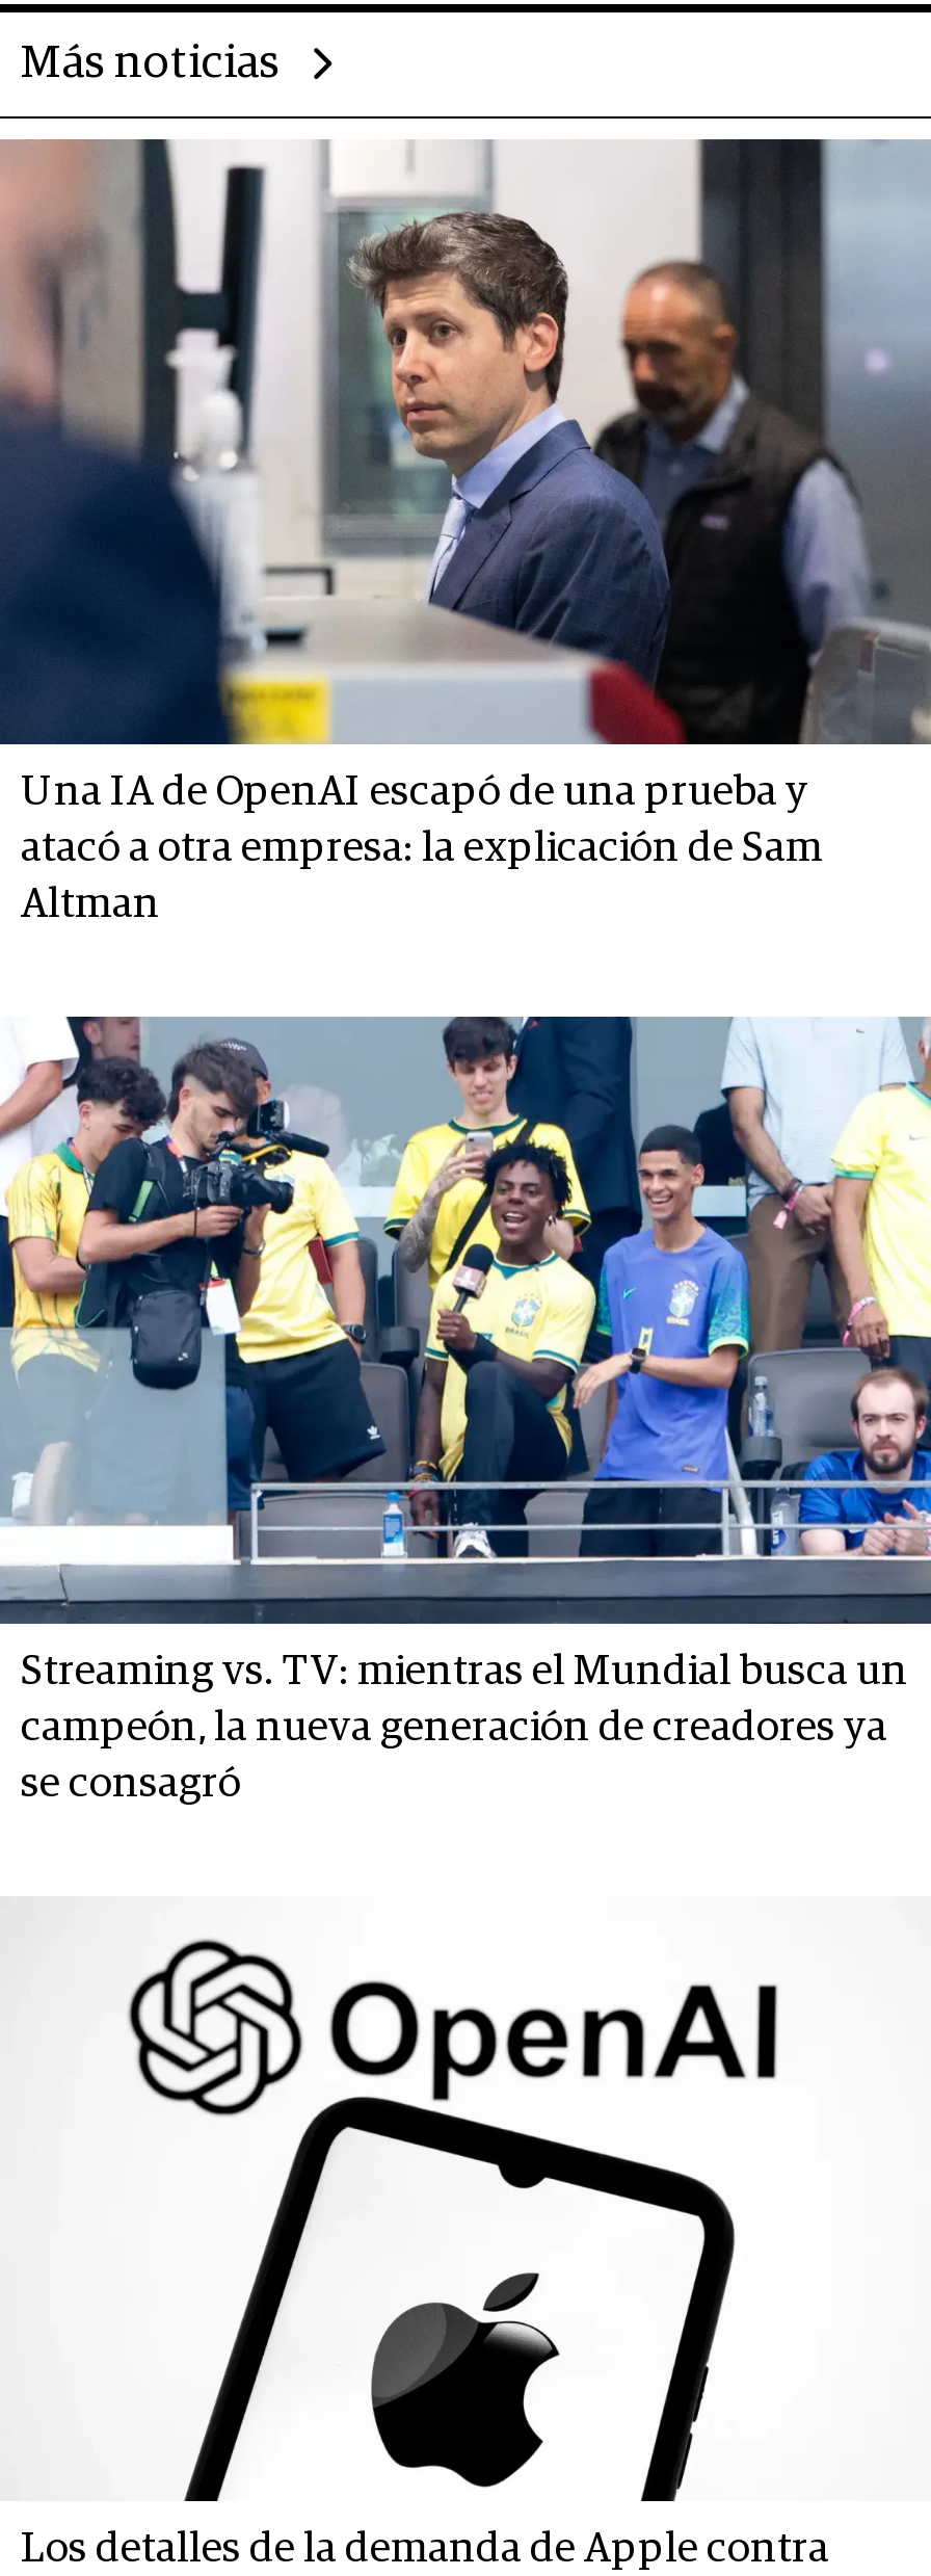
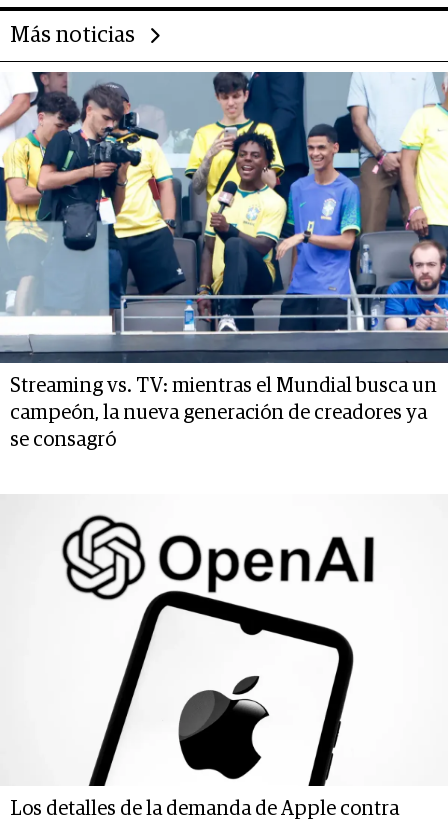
- [image]
- Una IA de OpenAI escapó de una prueba y
- atacó a otra empresa: la explicación de Sam
- Altman
